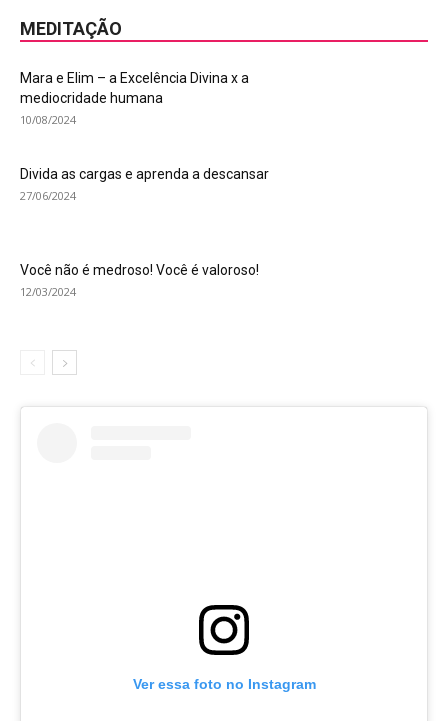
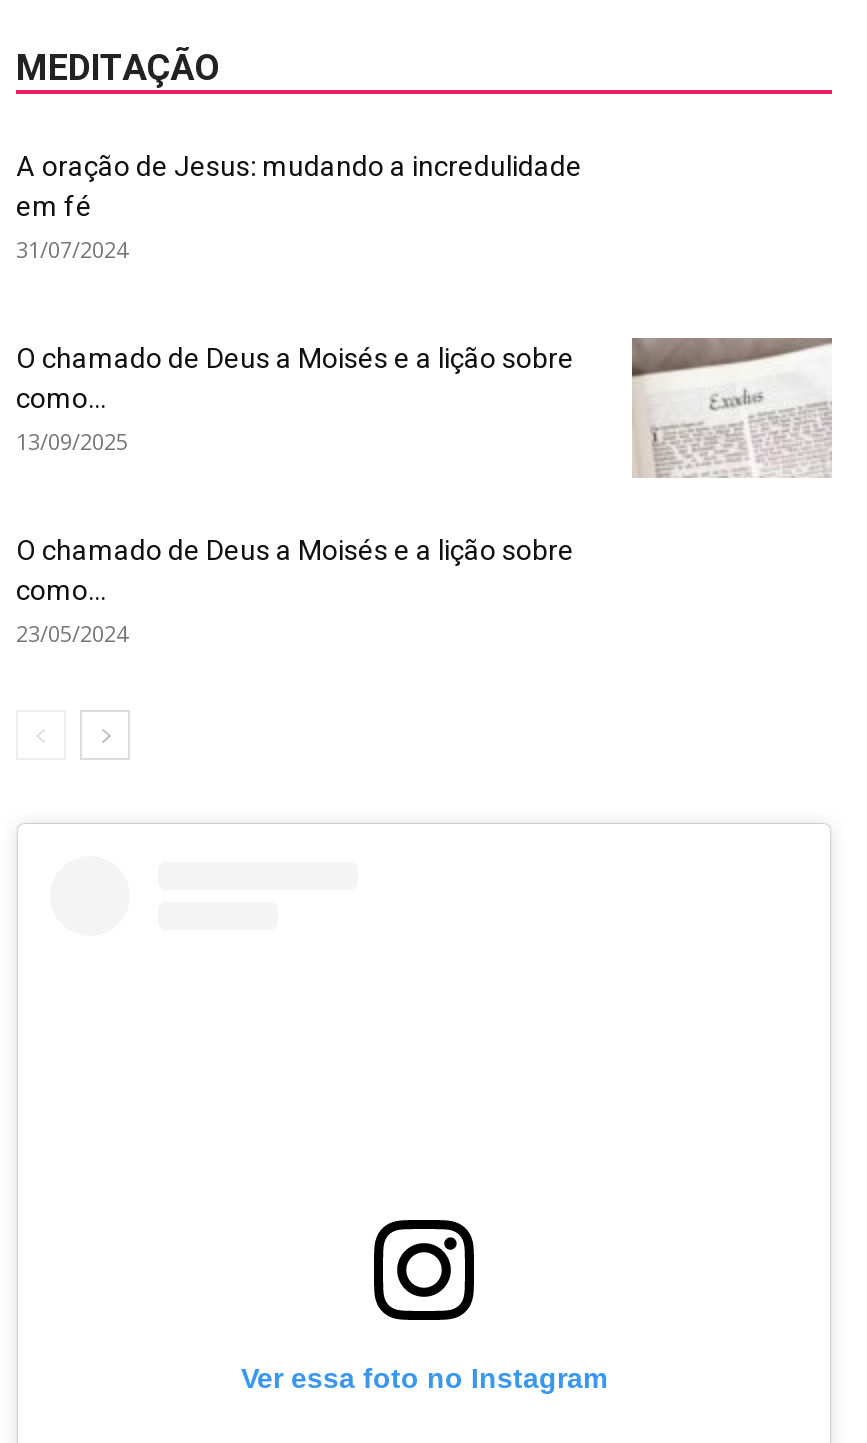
+ [image]

- Mara e Elim – a Excelência Divina x a
- mediocridade humana
- 10/08/2024
+ A oração de Jesus: mudando a incredulidade
+ em fé
+ 31/07/2024

- Divida as cargas e aprenda a descansar
- 27/06/2024
+ O chamado de Deus a Moisés e a lição sobre
+ como...
+ 13/09/2025

- Você não é medroso! Você é valoroso!
- 12/03/2024
+ O chamado de Deus a Moisés e a lição sobre
+ como...
+ 23/05/2024
